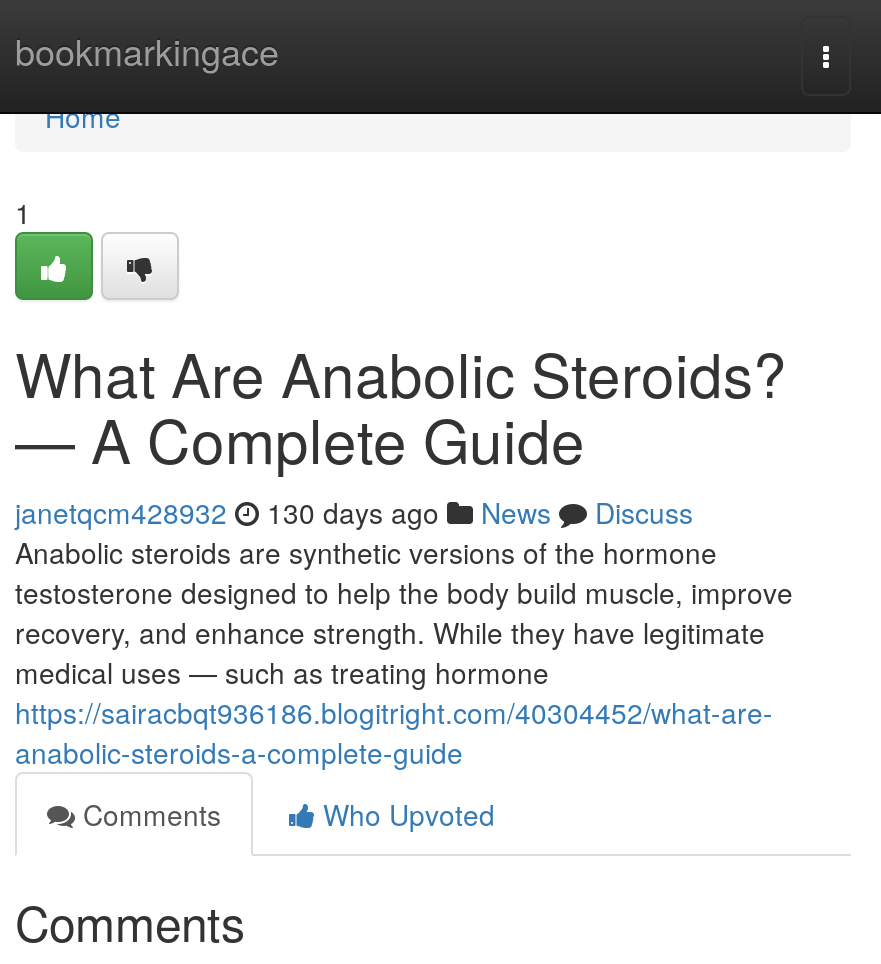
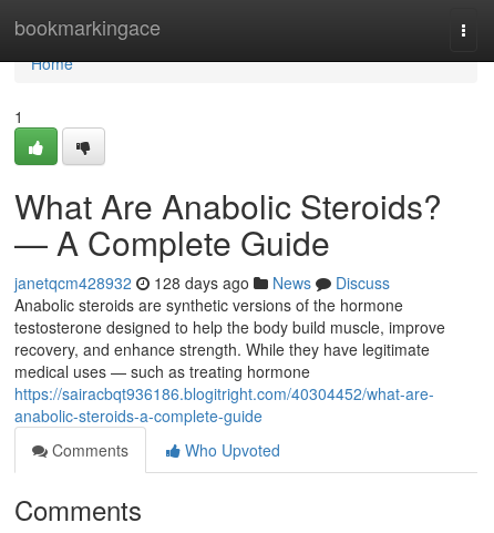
- janetqcm428932 130 days ago News Discuss
+ janetqcm428932 128 days ago News Discuss
